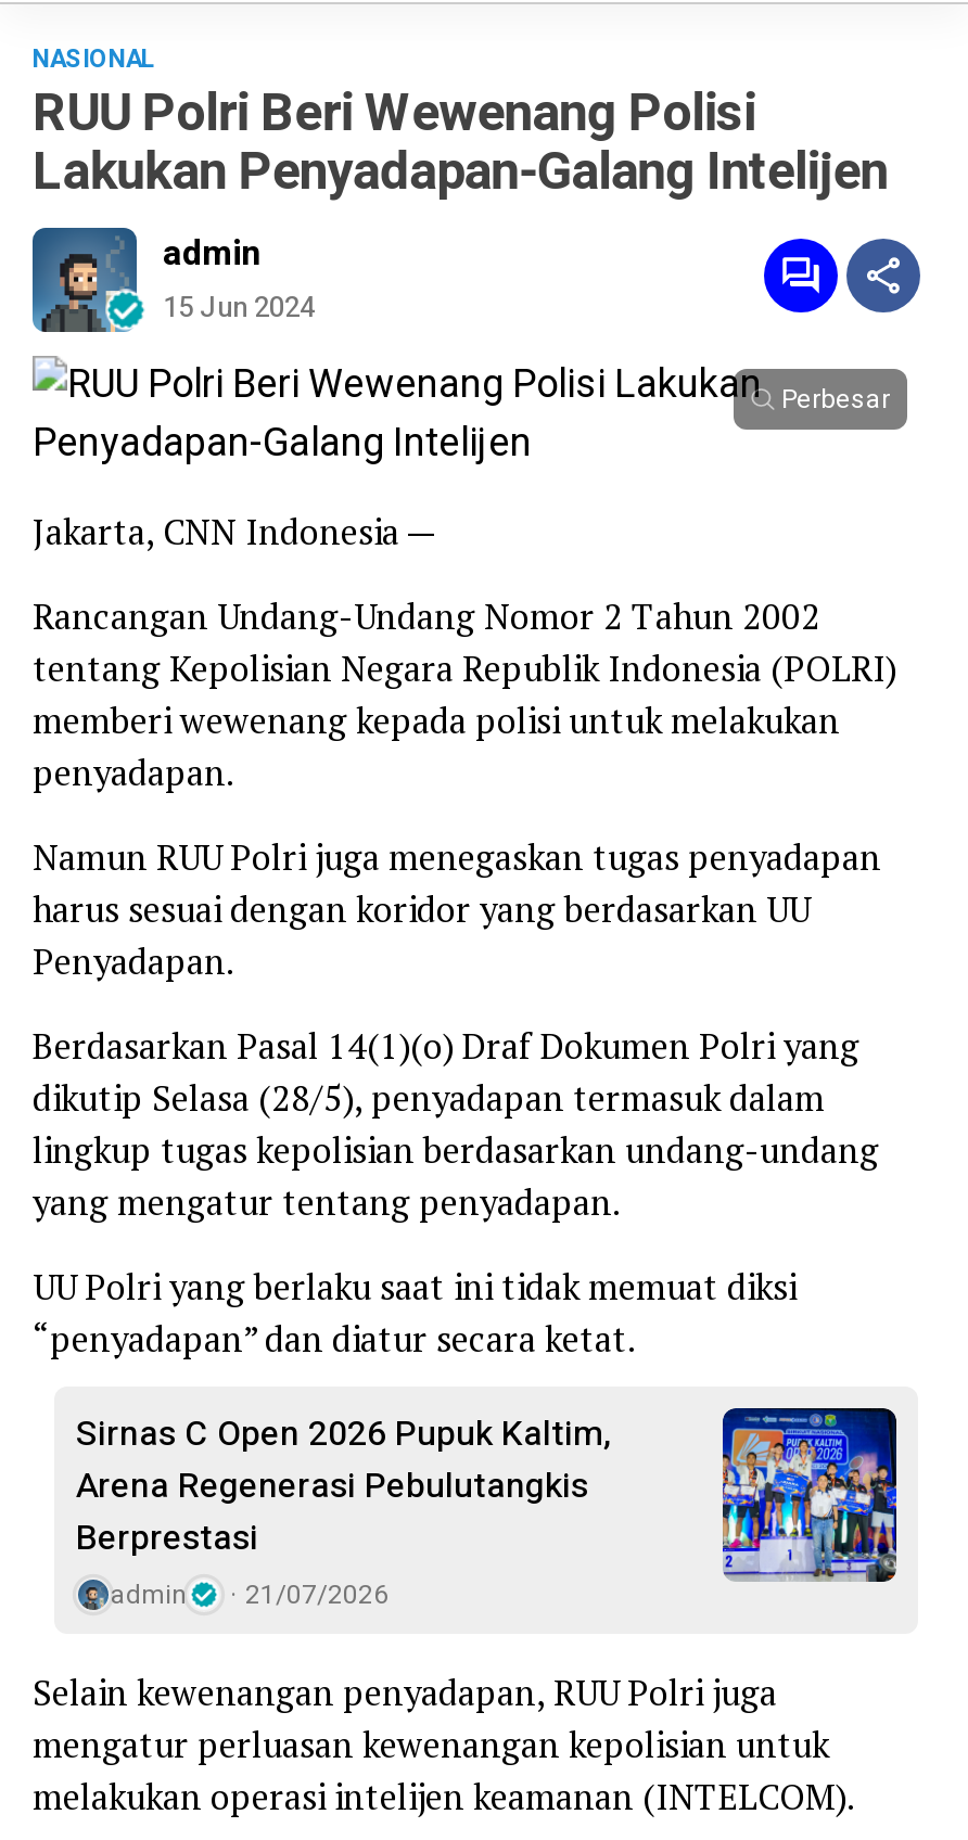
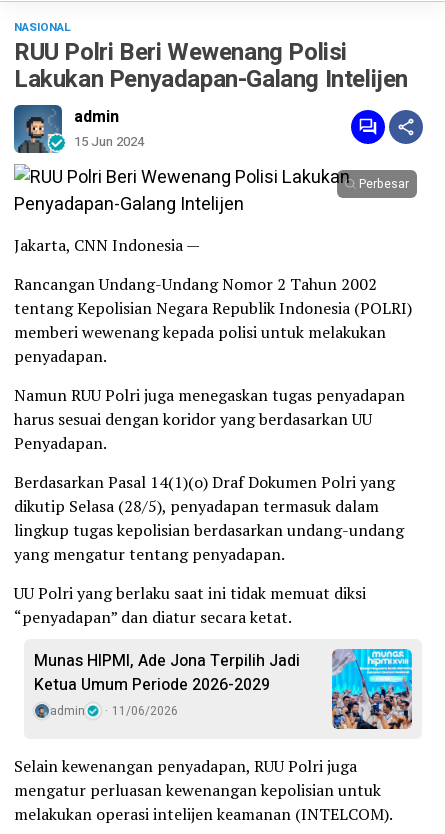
- Sirnas C Open 2026 Pupuk Kaltim,
- Arena Regenerasi Pebulutangkis
- Berprestasi
+ Munas HIPMI, Ade Jona Terpilih Jadi
+ Ketua Umum Periode 2026-2029

- [image]
+ [image]

- admin 21/07/2026
+ admin 11/06/2026
